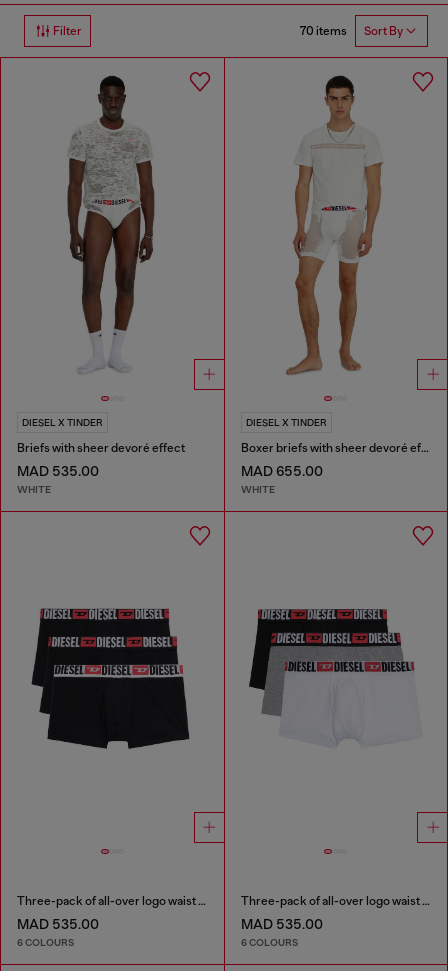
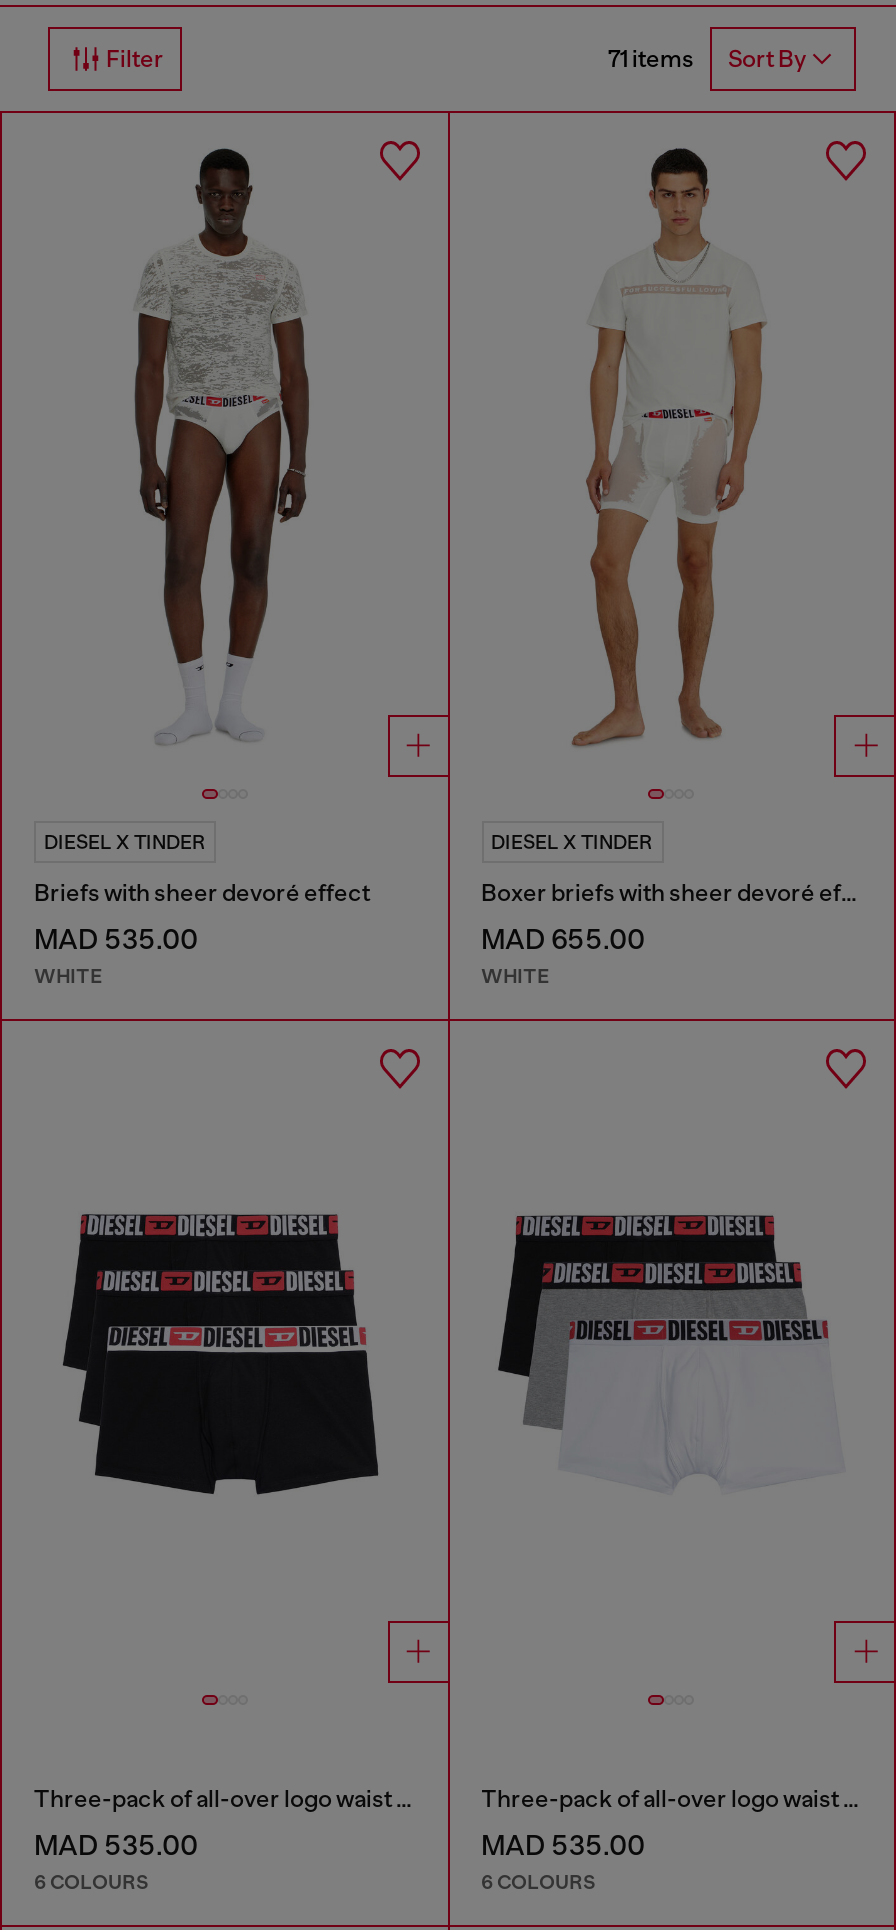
- 70 items Sort By
+ 71 items Sort By
